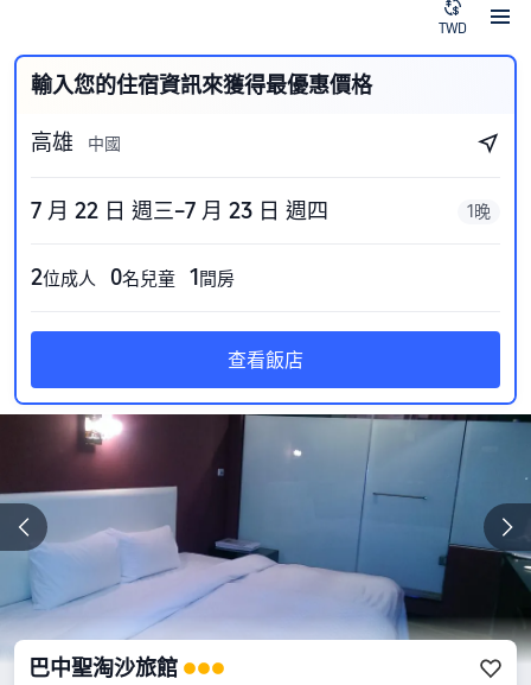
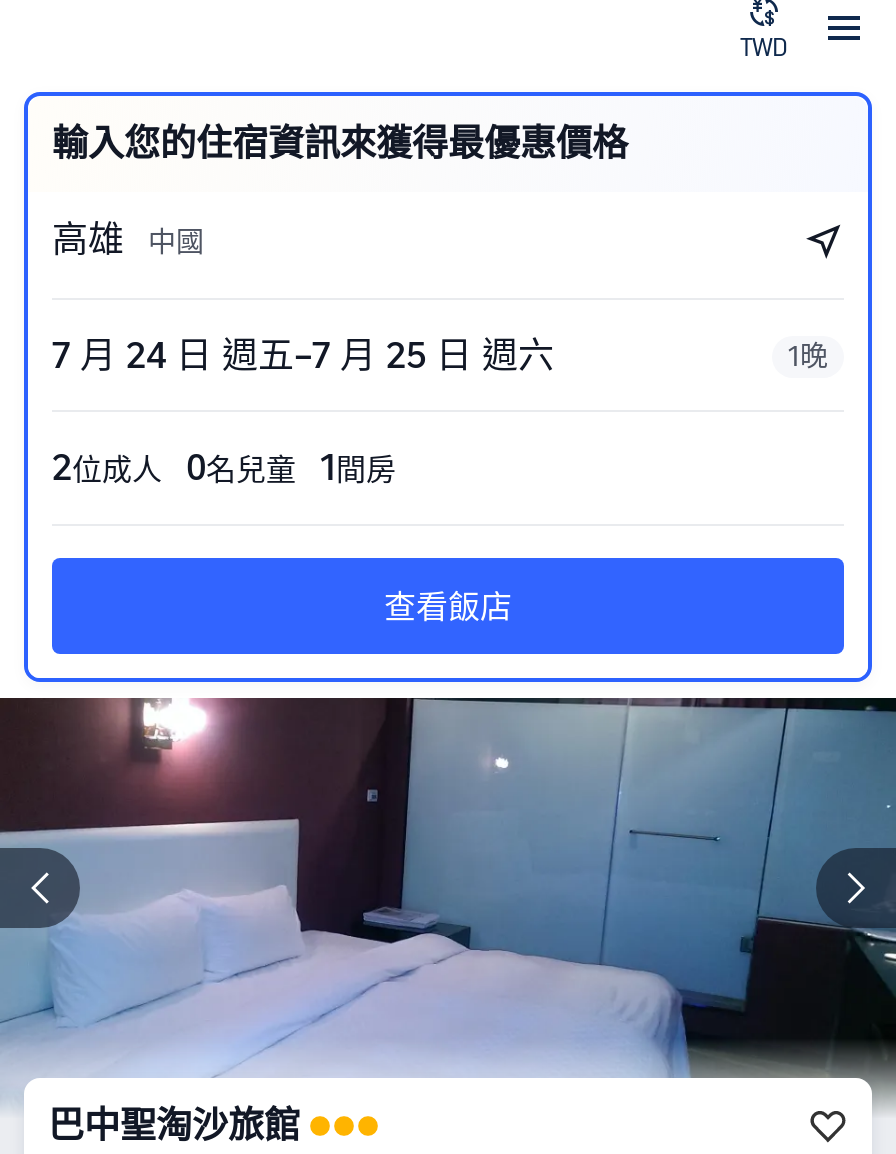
- 7 月 22 日 週三–7 月 23 日 週四
+ 7 月 24 日 週五–7 月 25 日 週六
